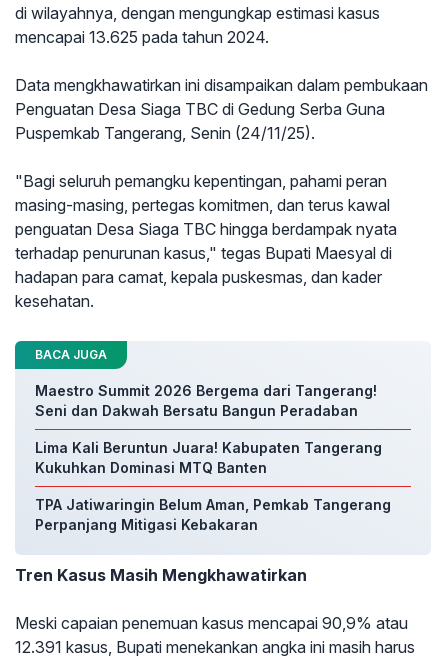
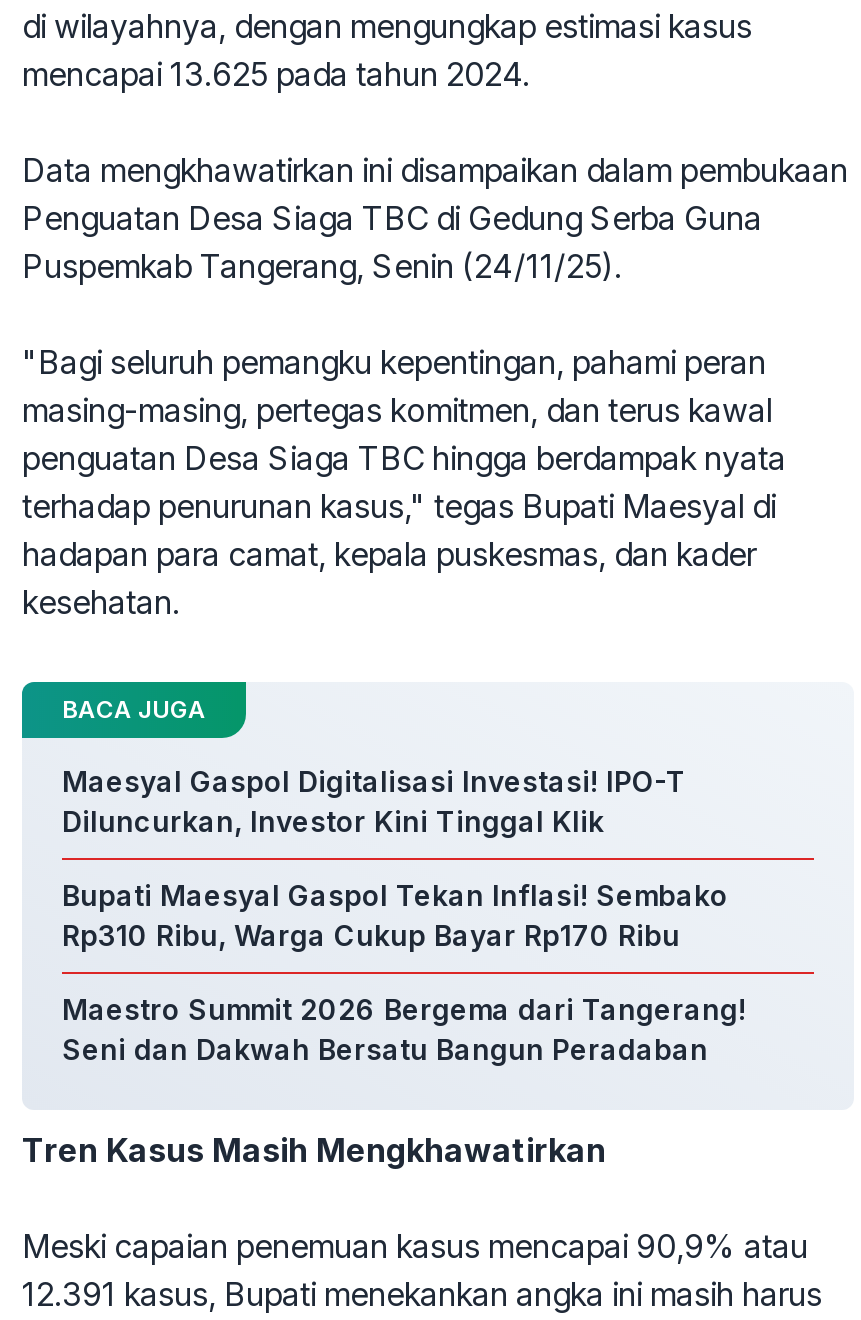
+ Maesyal Gaspol Digitalisasi Investasi! IPO-T
+ Diluncurkan, Investor Kini Tinggal Klik
+ Bupati Maesyal Gaspol Tekan Inflasi! Sembako
+ Rp310 Ribu, Warga Cukup Bayar Rp170 Ribu

moved down: Maestro Summit 2026 Bergema dari Tangerang! | Seni dan Dakwah Bersatu Bangun Peradaban

- Lima Kali Beruntun Juara! Kabupaten Tangerang
- Kukuhkan Dominasi MTQ Banten
- TPA Jatiwaringin Belum Aman, Pemkab Tangerang
- Perpanjang Mitigasi Kebakaran
